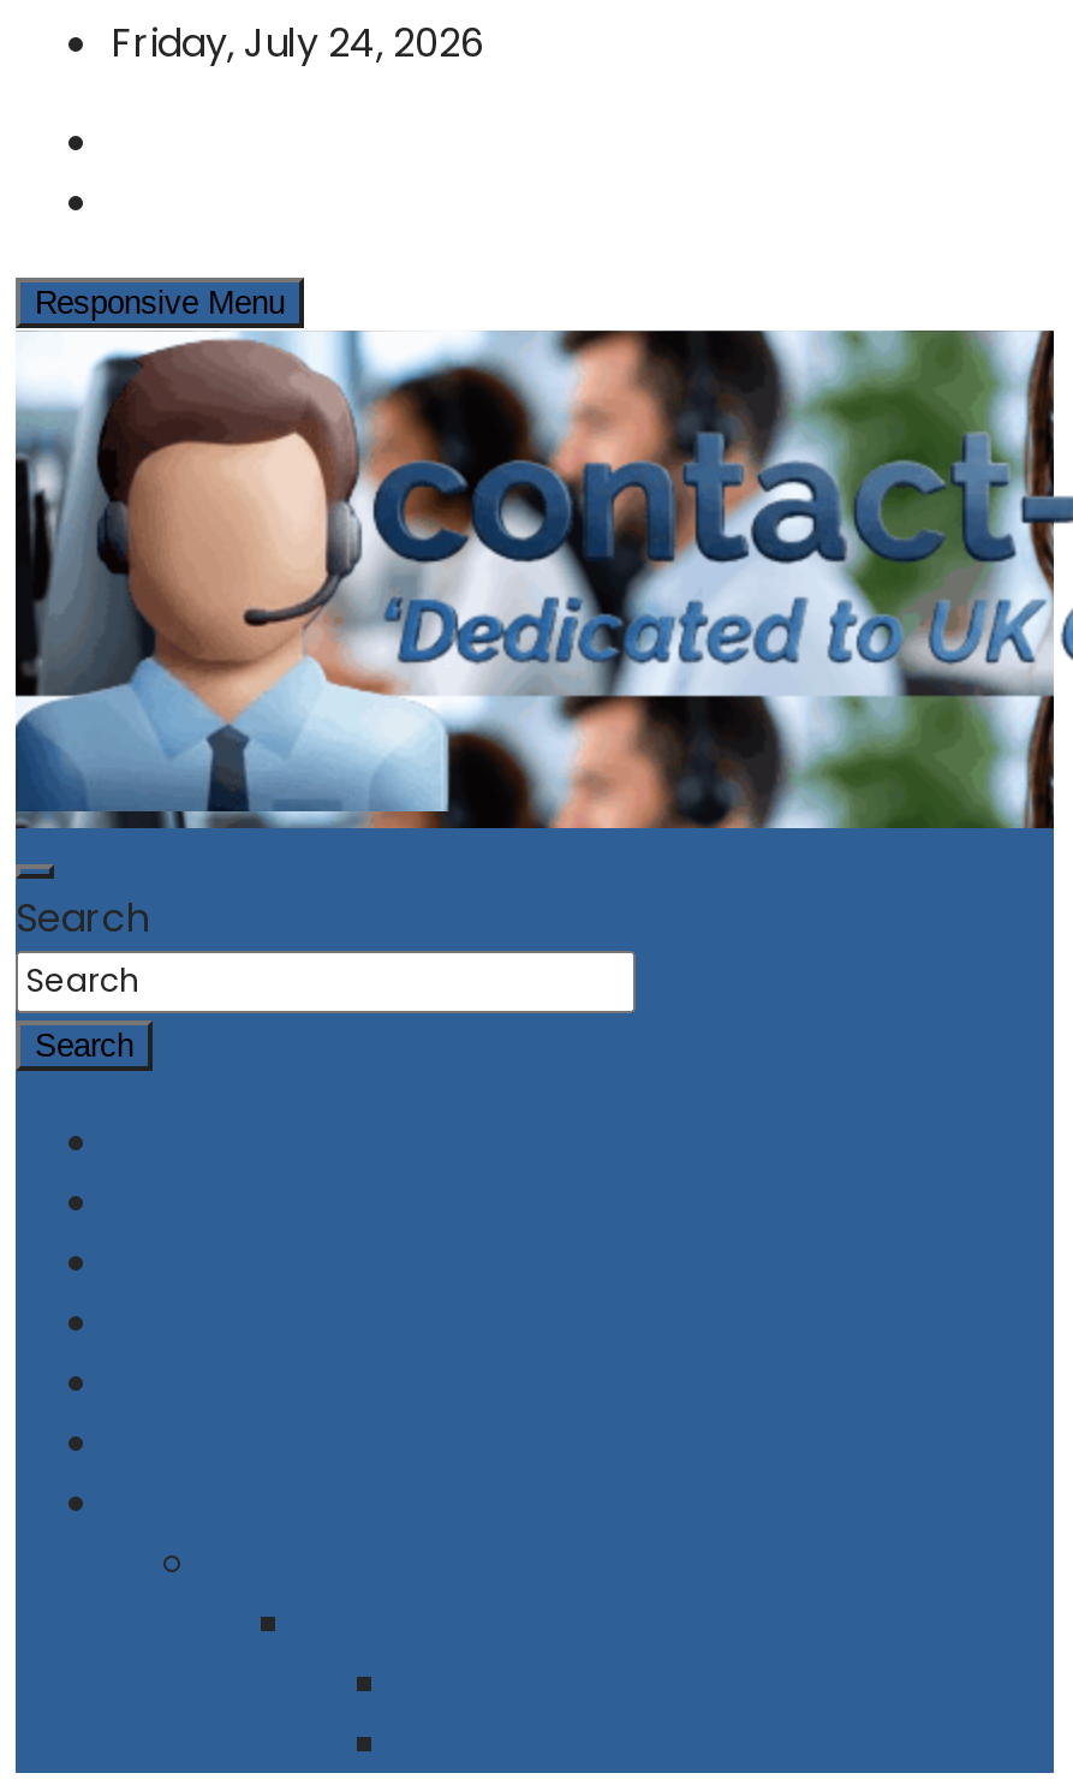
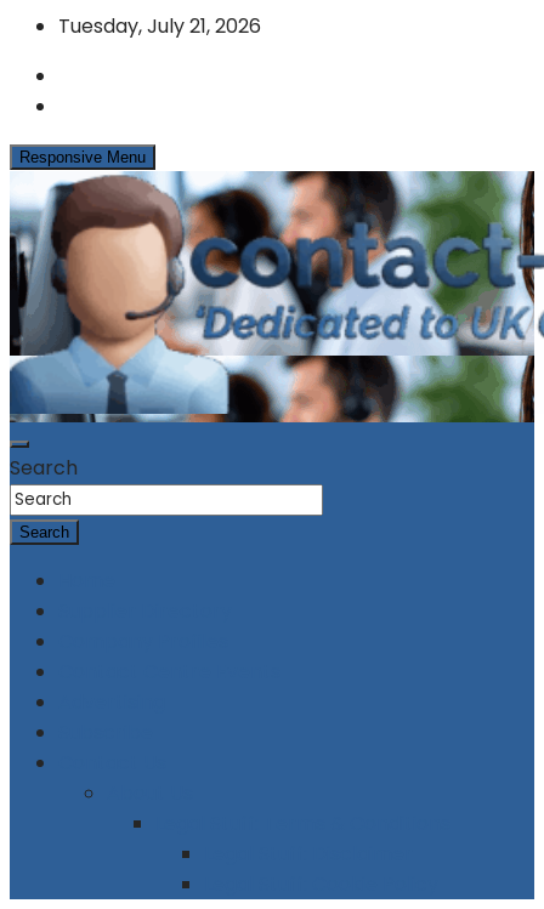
- Friday, July 24, 2026
+ Tuesday, July 21, 2026
